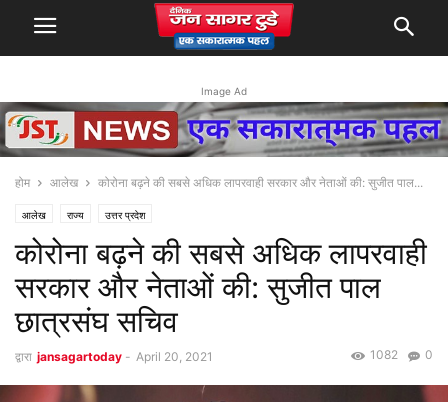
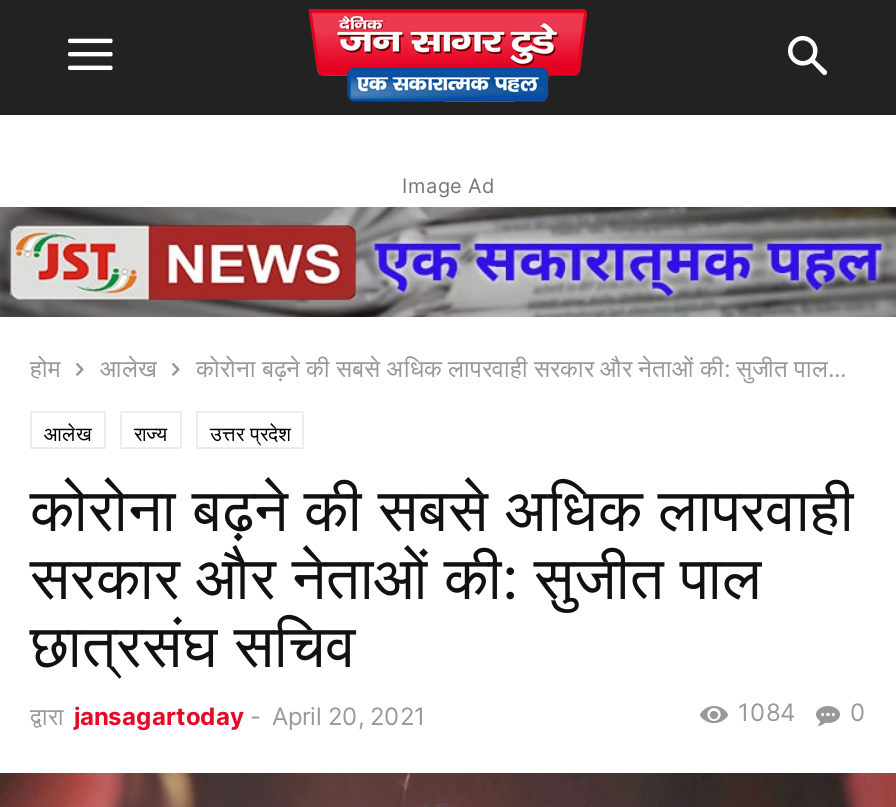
- 1082 0
+ 1084 0
